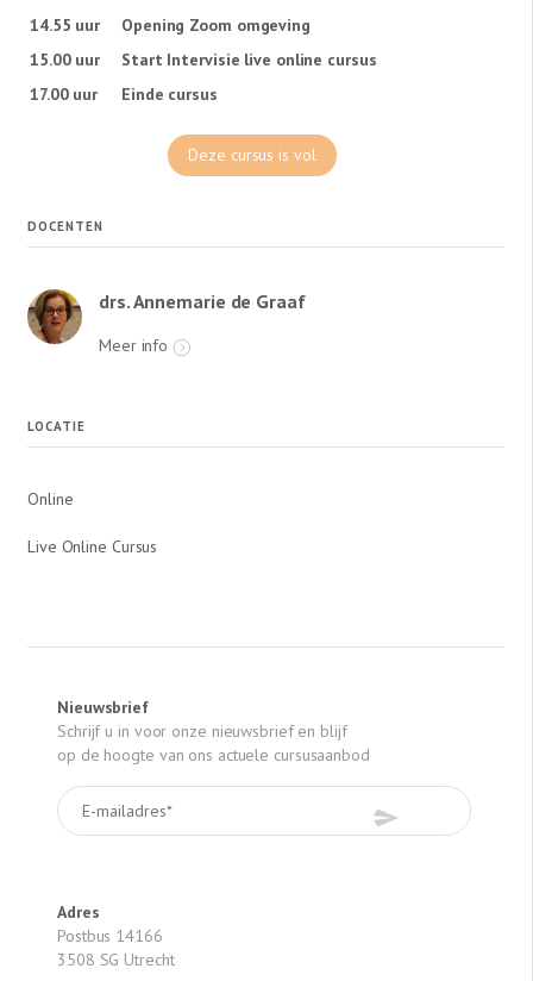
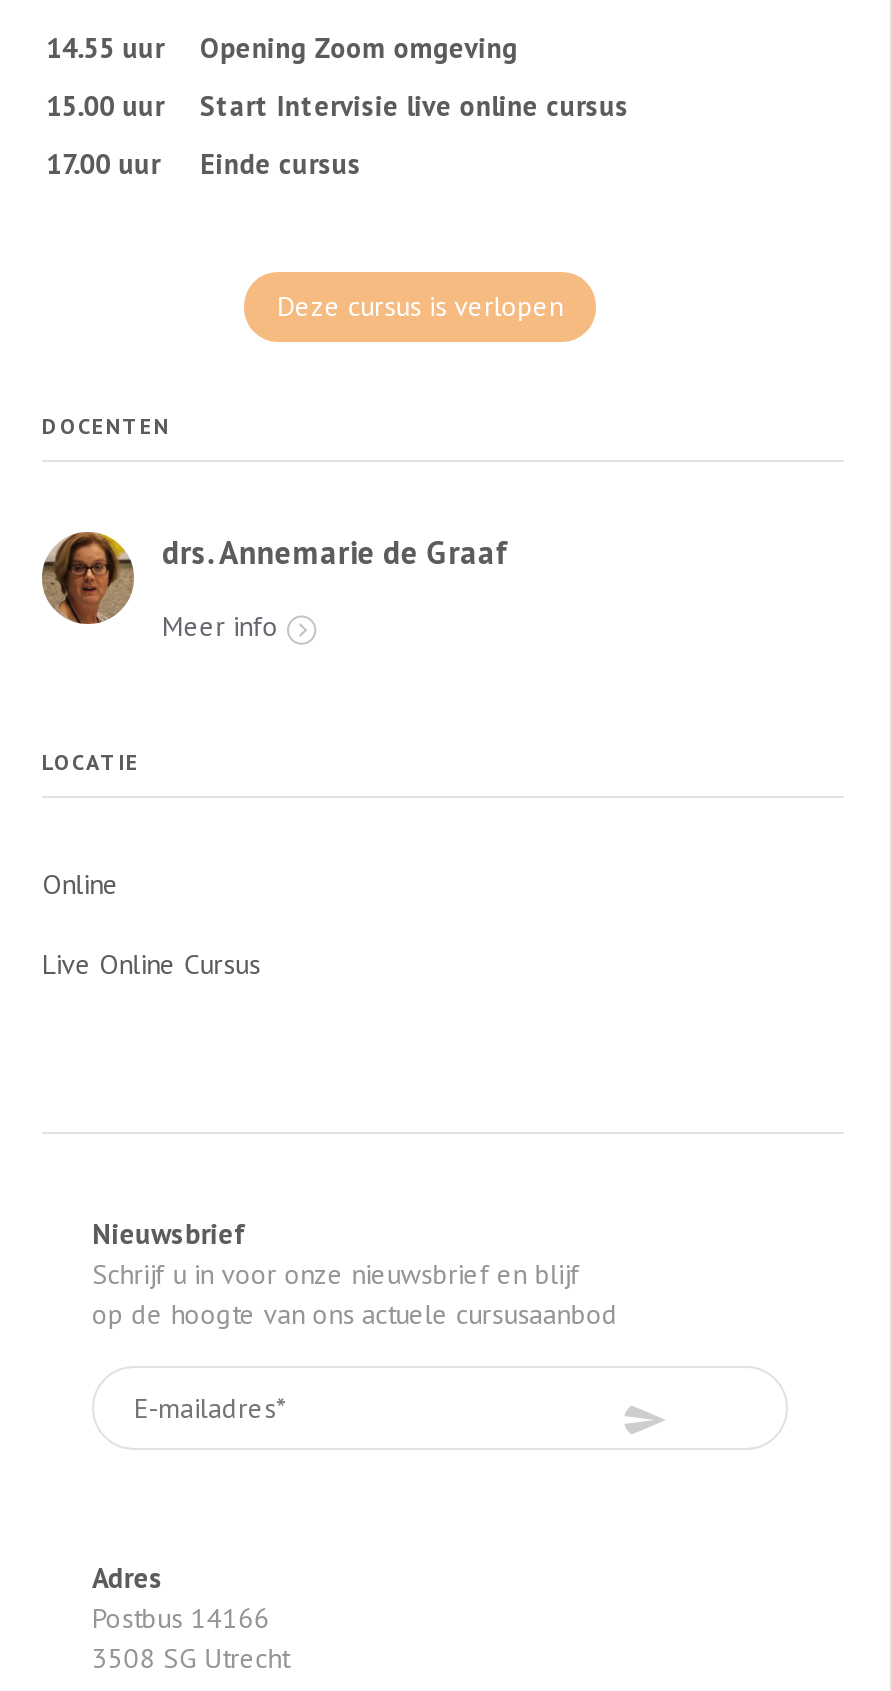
- Deze cursus is vol
+ Deze cursus is verlopen
